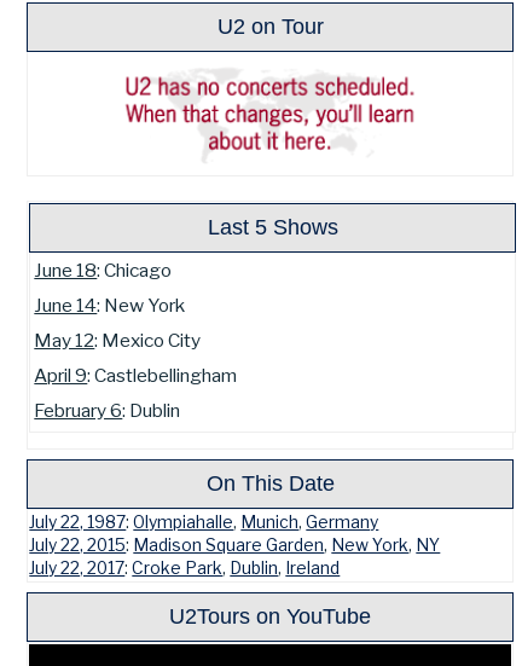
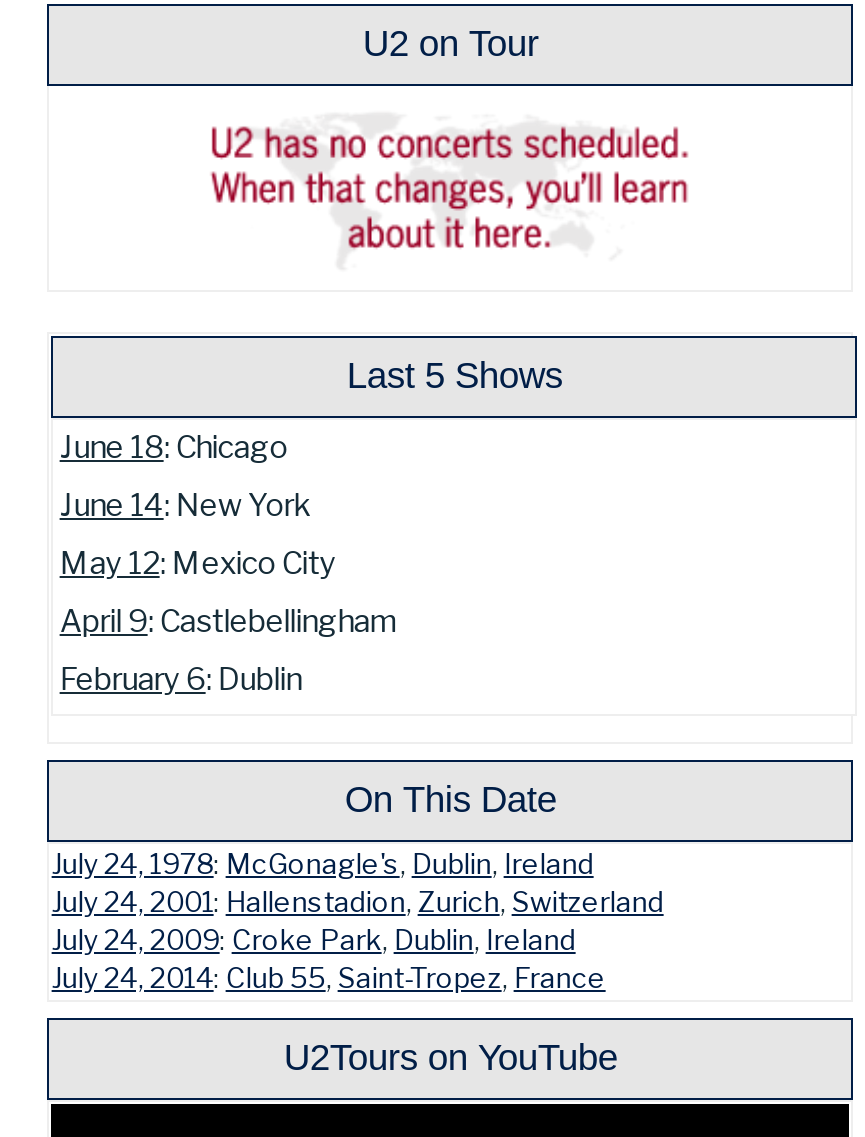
- July 22, 1987: Olympiahalle, Munich, Germany
- July 22, 2015: Madison Square Garden, New York, NY
- July 22, 2017: Croke Park, Dublin, Ireland
+ July 24, 1978: McGonagle's, Dublin, Ireland
+ July 24, 2001: Hallenstadion, Zurich, Switzerland
+ July 24, 2009: Croke Park, Dublin, Ireland
+ July 24, 2014: Club 55, Saint-Tropez, France
